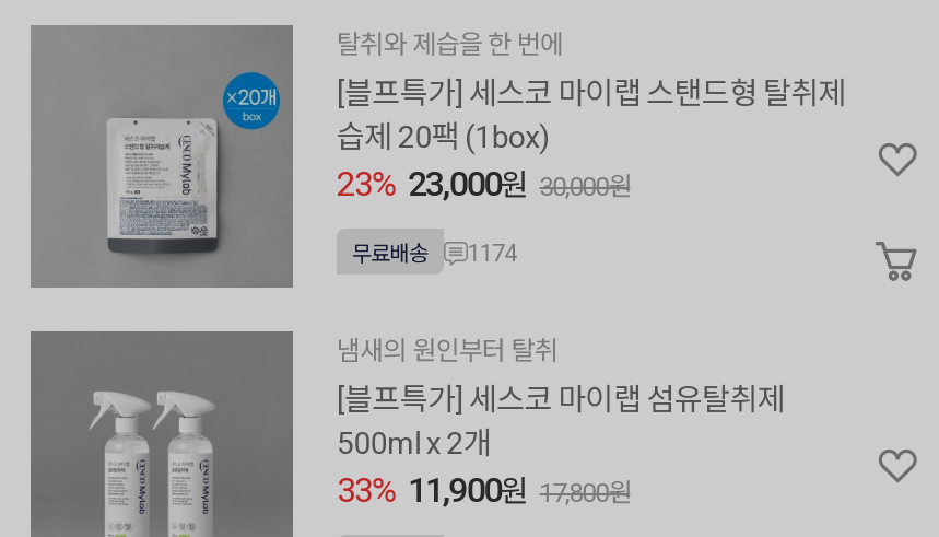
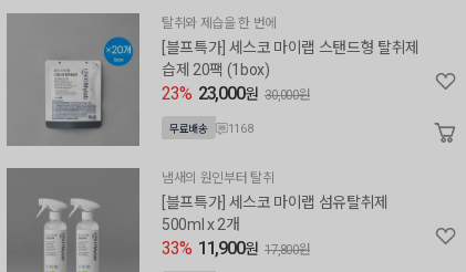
- 무료배송 1174
+ 무료배송 1168
